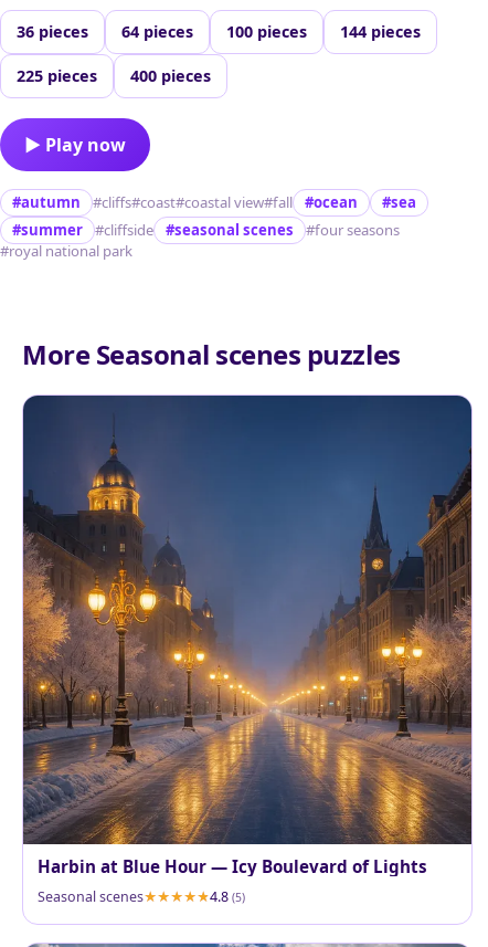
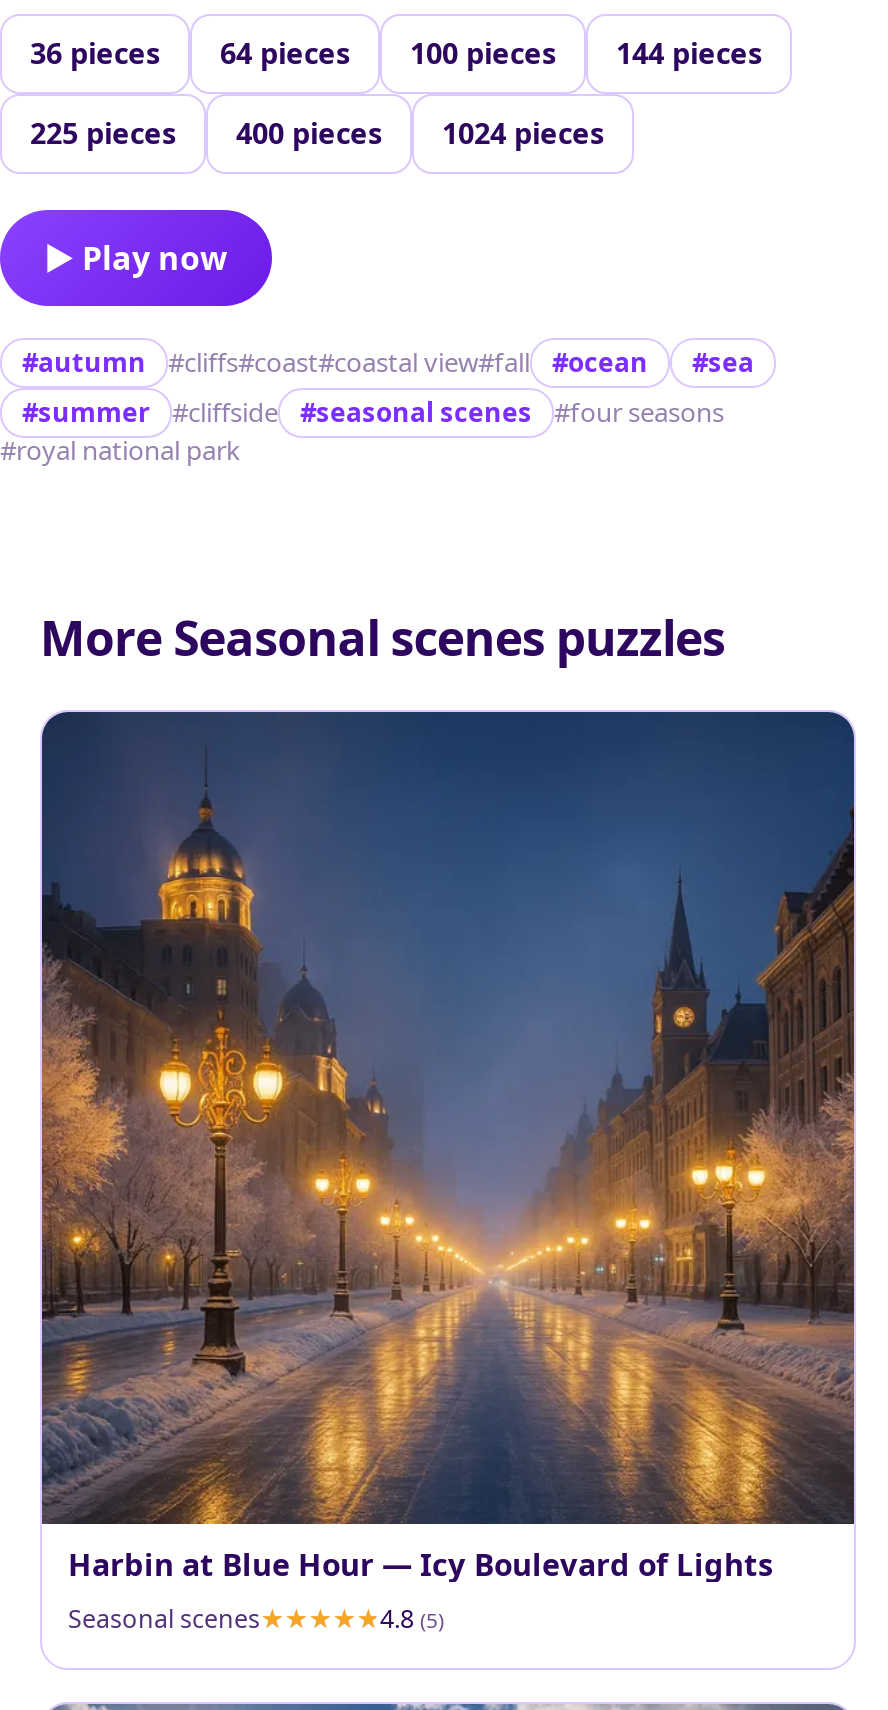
+ 1024 pieces
